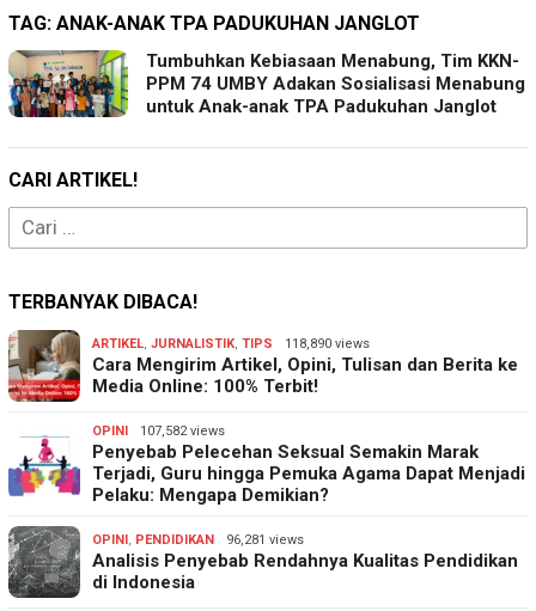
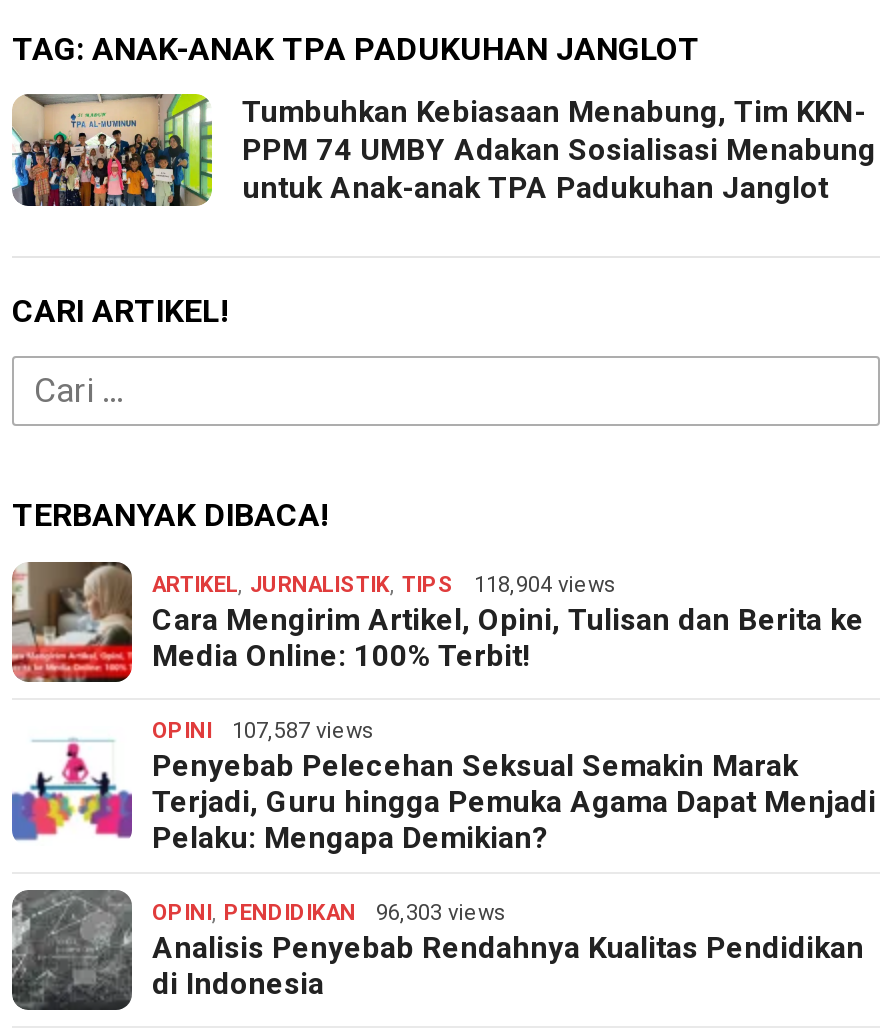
- ARTIKEL, JURNALISTIK, TIPS 118,890 views
+ ARTIKEL, JURNALISTIK, TIPS 118,904 views

- OPINI 107,582 views
+ OPINI 107,587 views

- OPINI, PENDIDIKAN 96,281 views
+ OPINI, PENDIDIKAN 96,303 views
